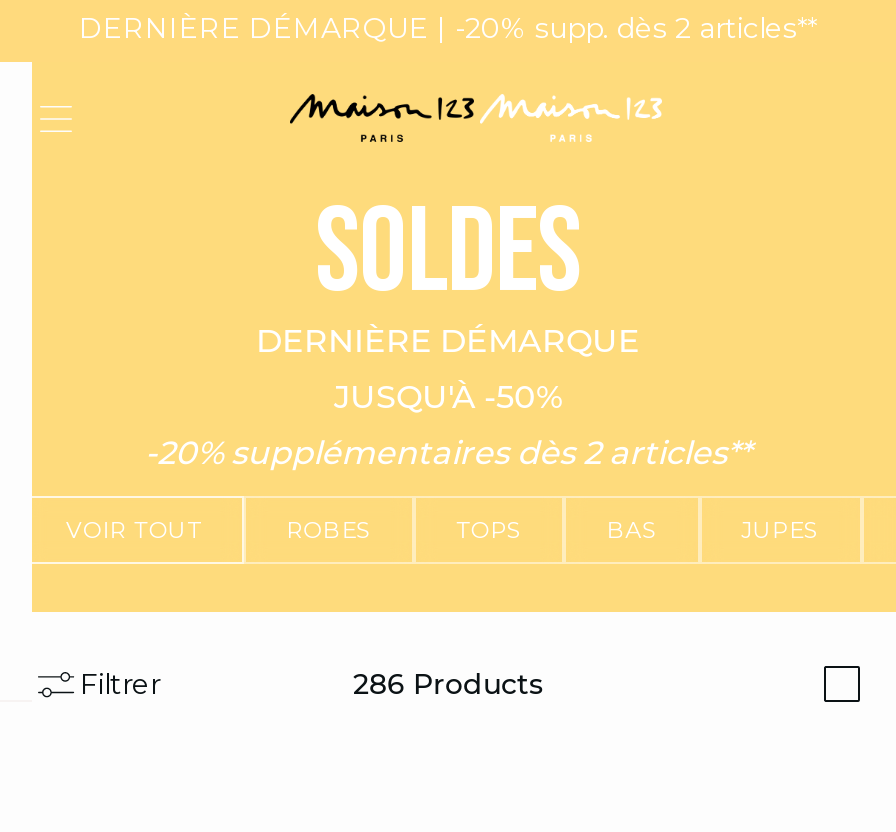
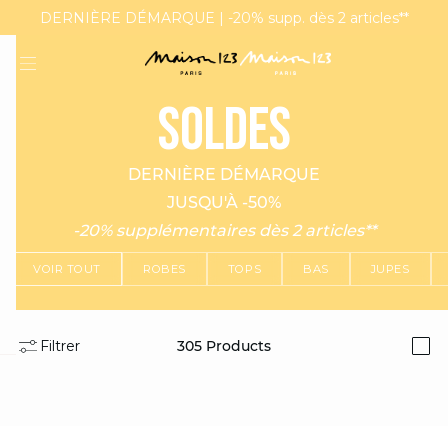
- 286 Products
+ 305 Products
